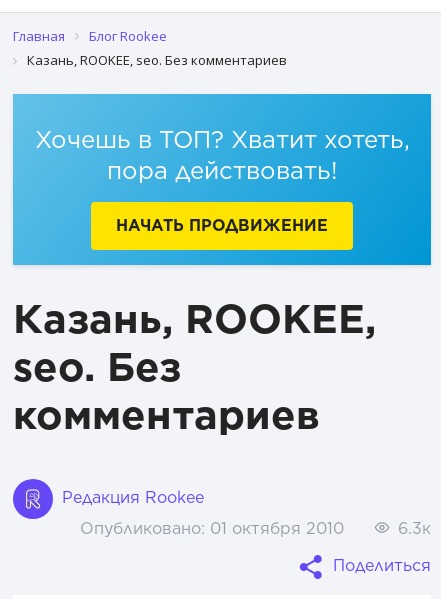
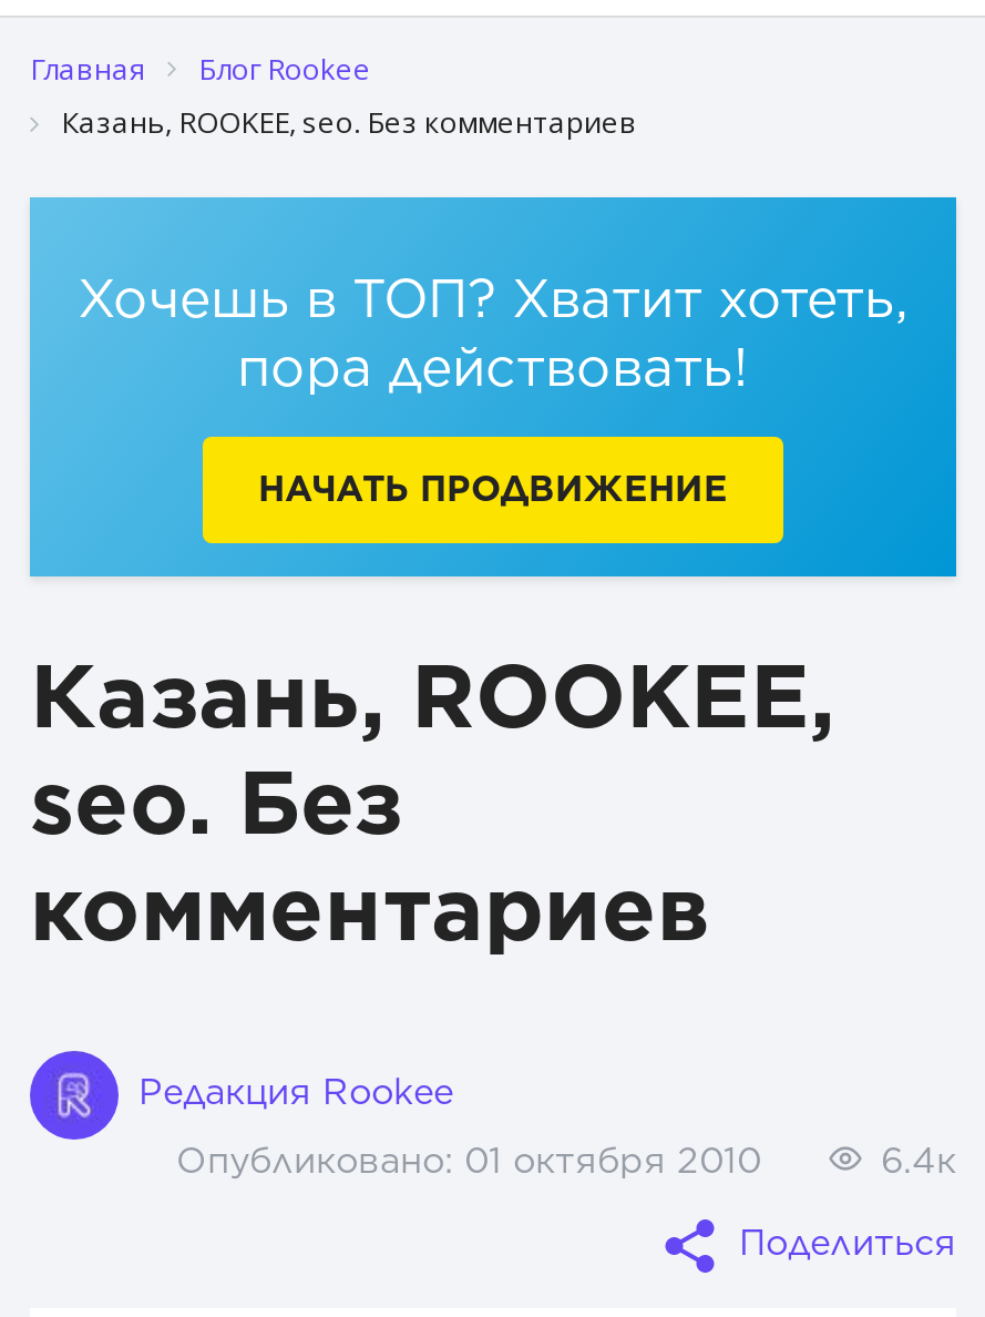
- 6.3к
+ 6.4к
